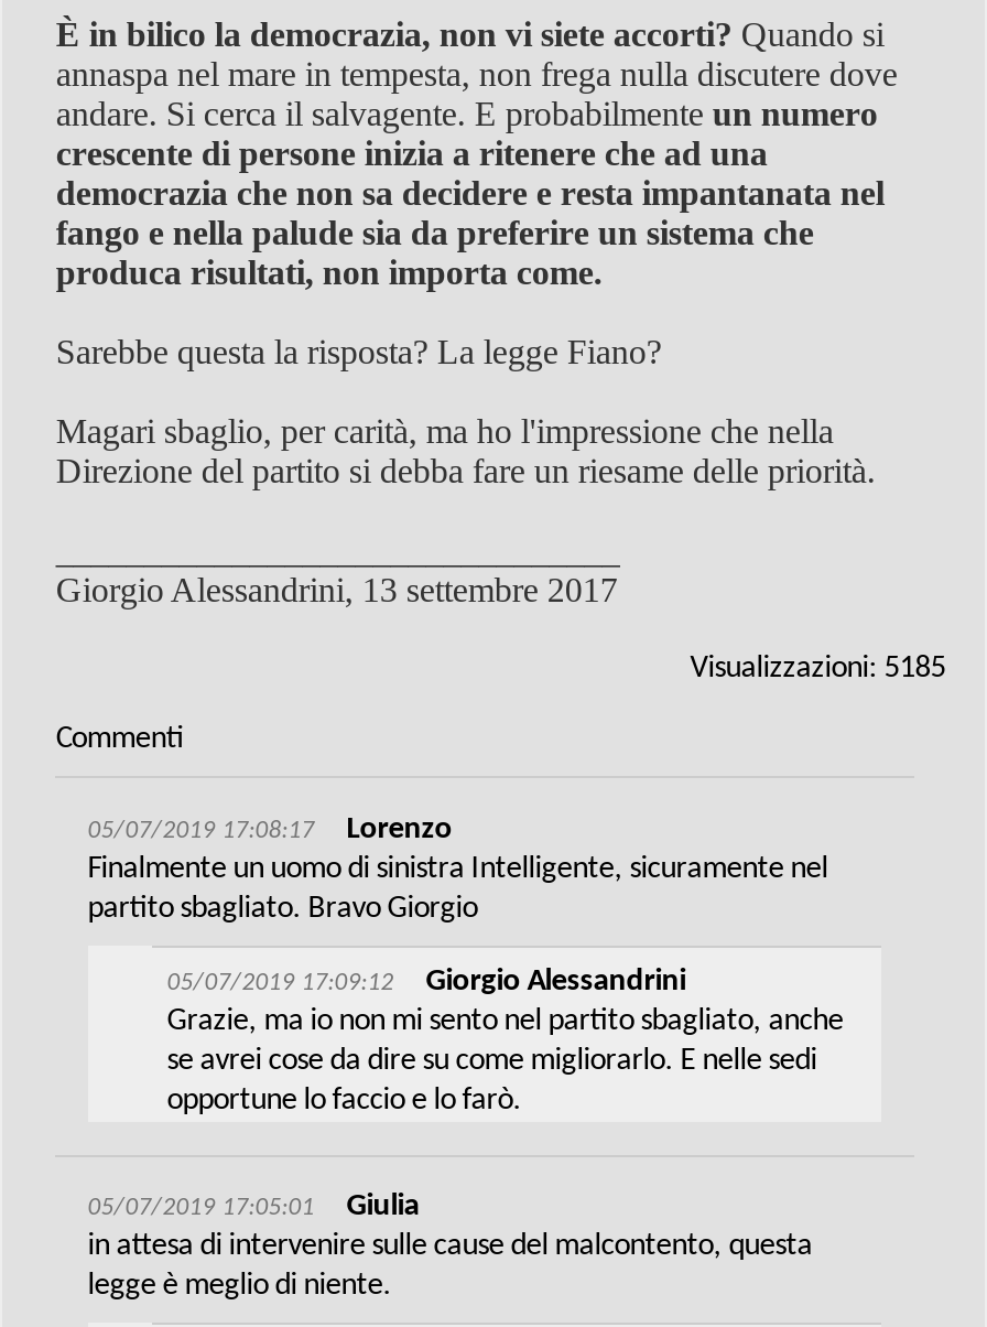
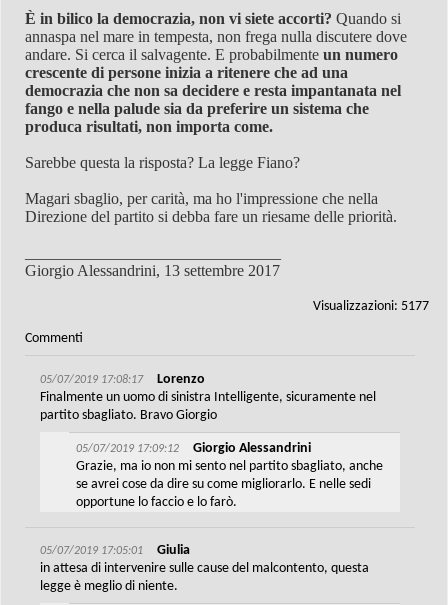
- Visualizzazioni: 5185
+ Visualizzazioni: 5177
